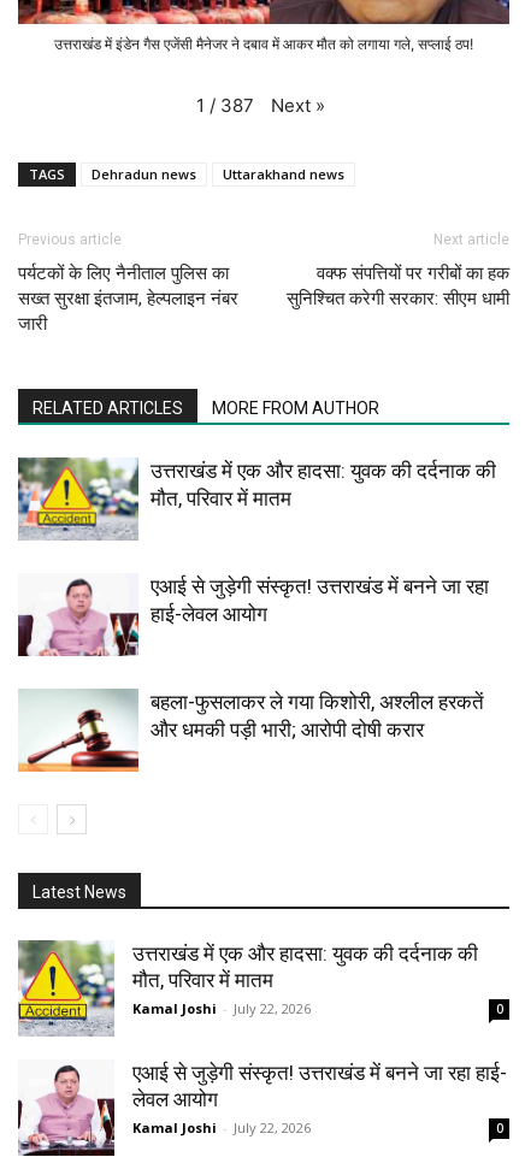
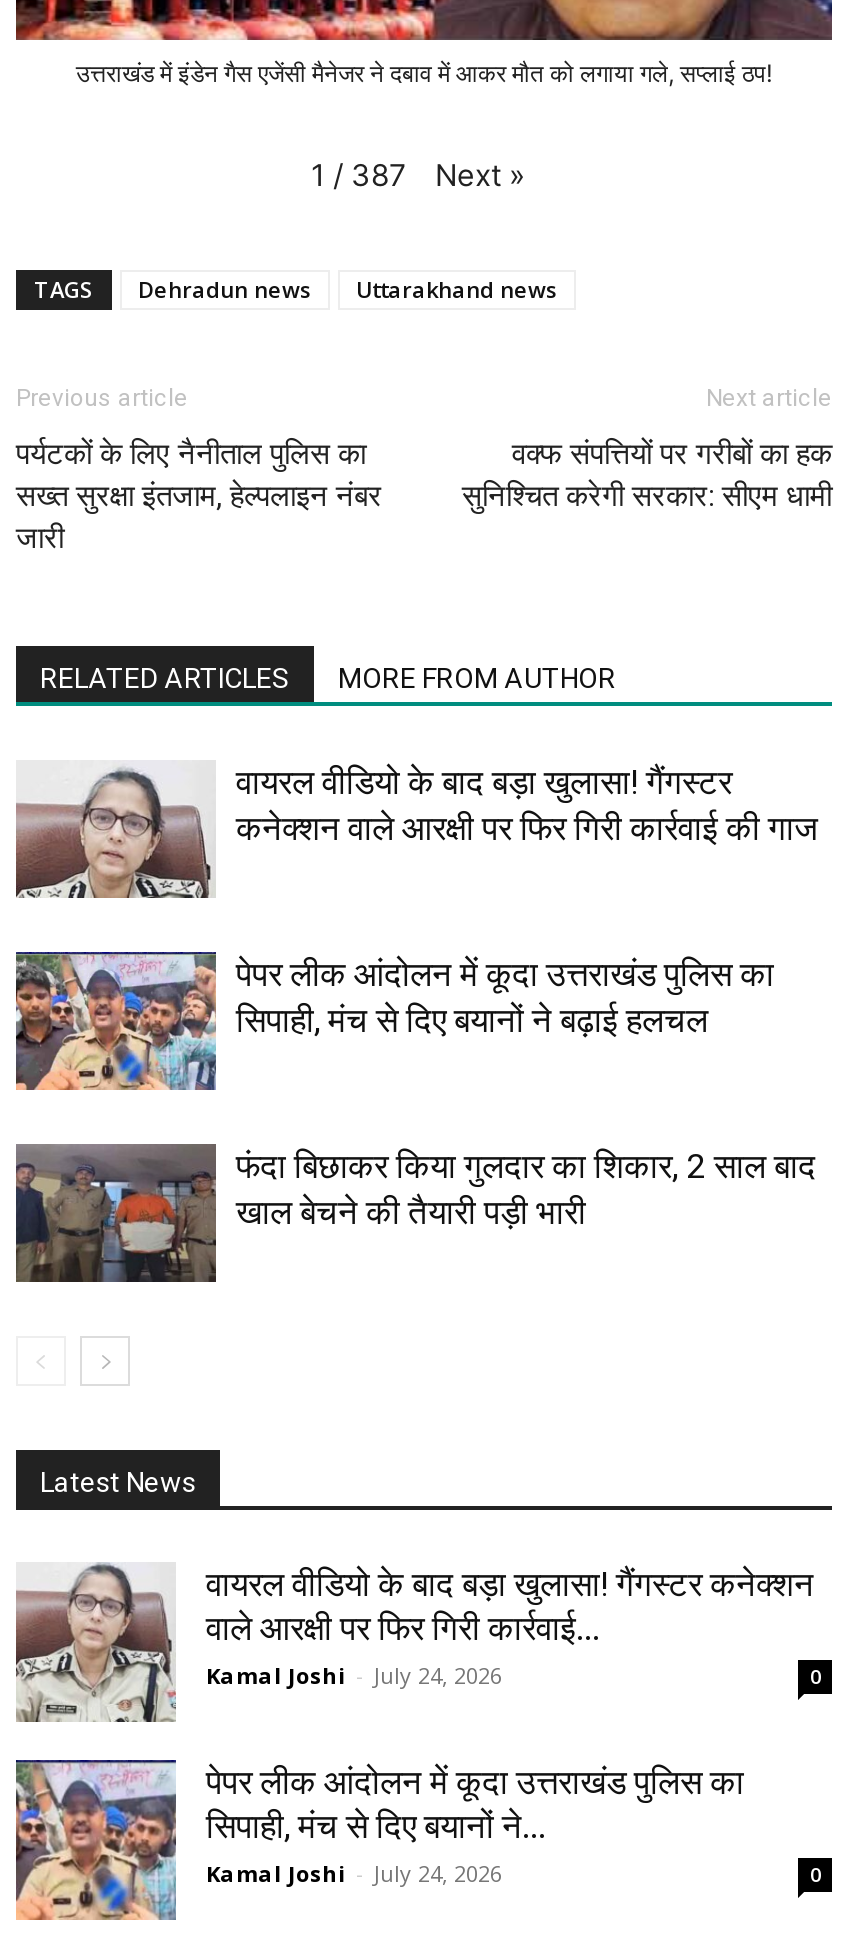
- [image]
- उत्तराखंड में एक और हादसा: युवक की दर्दनाक की
- मौत, परिवार में मातम
+ [image]
+ वायरल वीडियो के बाद बड़ा खुलासा! गैंगस्टर
+ कनेक्शन वाले आरक्षी पर फिर गिरी कार्रवाई की गाज

- [image]
- एआई से जुड़ेगी संस्कृत! उत्तराखंड में बनने जा रहा
- हाई-लेवल आयोग
+ [image]
+ पेपर लीक आंदोलन में कूदा उत्तराखंड पुलिस का
+ सिपाही, मंच से दिए बयानों ने बढ़ाई हलचल

- [image]
- बहला-फुसलाकर ले गया किशोरी, अश्लील हरकतें
- और धमकी पड़ी भारी; आरोपी दोषी करार
+ [image]
+ फंदा बिछाकर किया गुलदार का शिकार, 2 साल बाद
+ खाल बेचने की तैयारी पड़ी भारी

- [image]
- उत्तराखंड में एक और हादसा: युवक की दर्दनाक की
- मौत, परिवार में मातम
- Kamal Joshi - July 22, 2026
+ [image]
+ वायरल वीडियो के बाद बड़ा खुलासा! गैंगस्टर कनेक्शन
+ वाले आरक्षी पर फिर गिरी कार्रवाई...
+ Kamal Joshi - July 24, 2026

- [image]
- एआई से जुड़ेगी संस्कृत! उत्तराखंड में बनने जा रहा हाई-
- लेवल आयोग
- Kamal Joshi - July 22, 2026
+ [image]
+ पेपर लीक आंदोलन में कूदा उत्तराखंड पुलिस का
+ सिपाही, मंच से दिए बयानों ने...
+ Kamal Joshi - July 24, 2026
